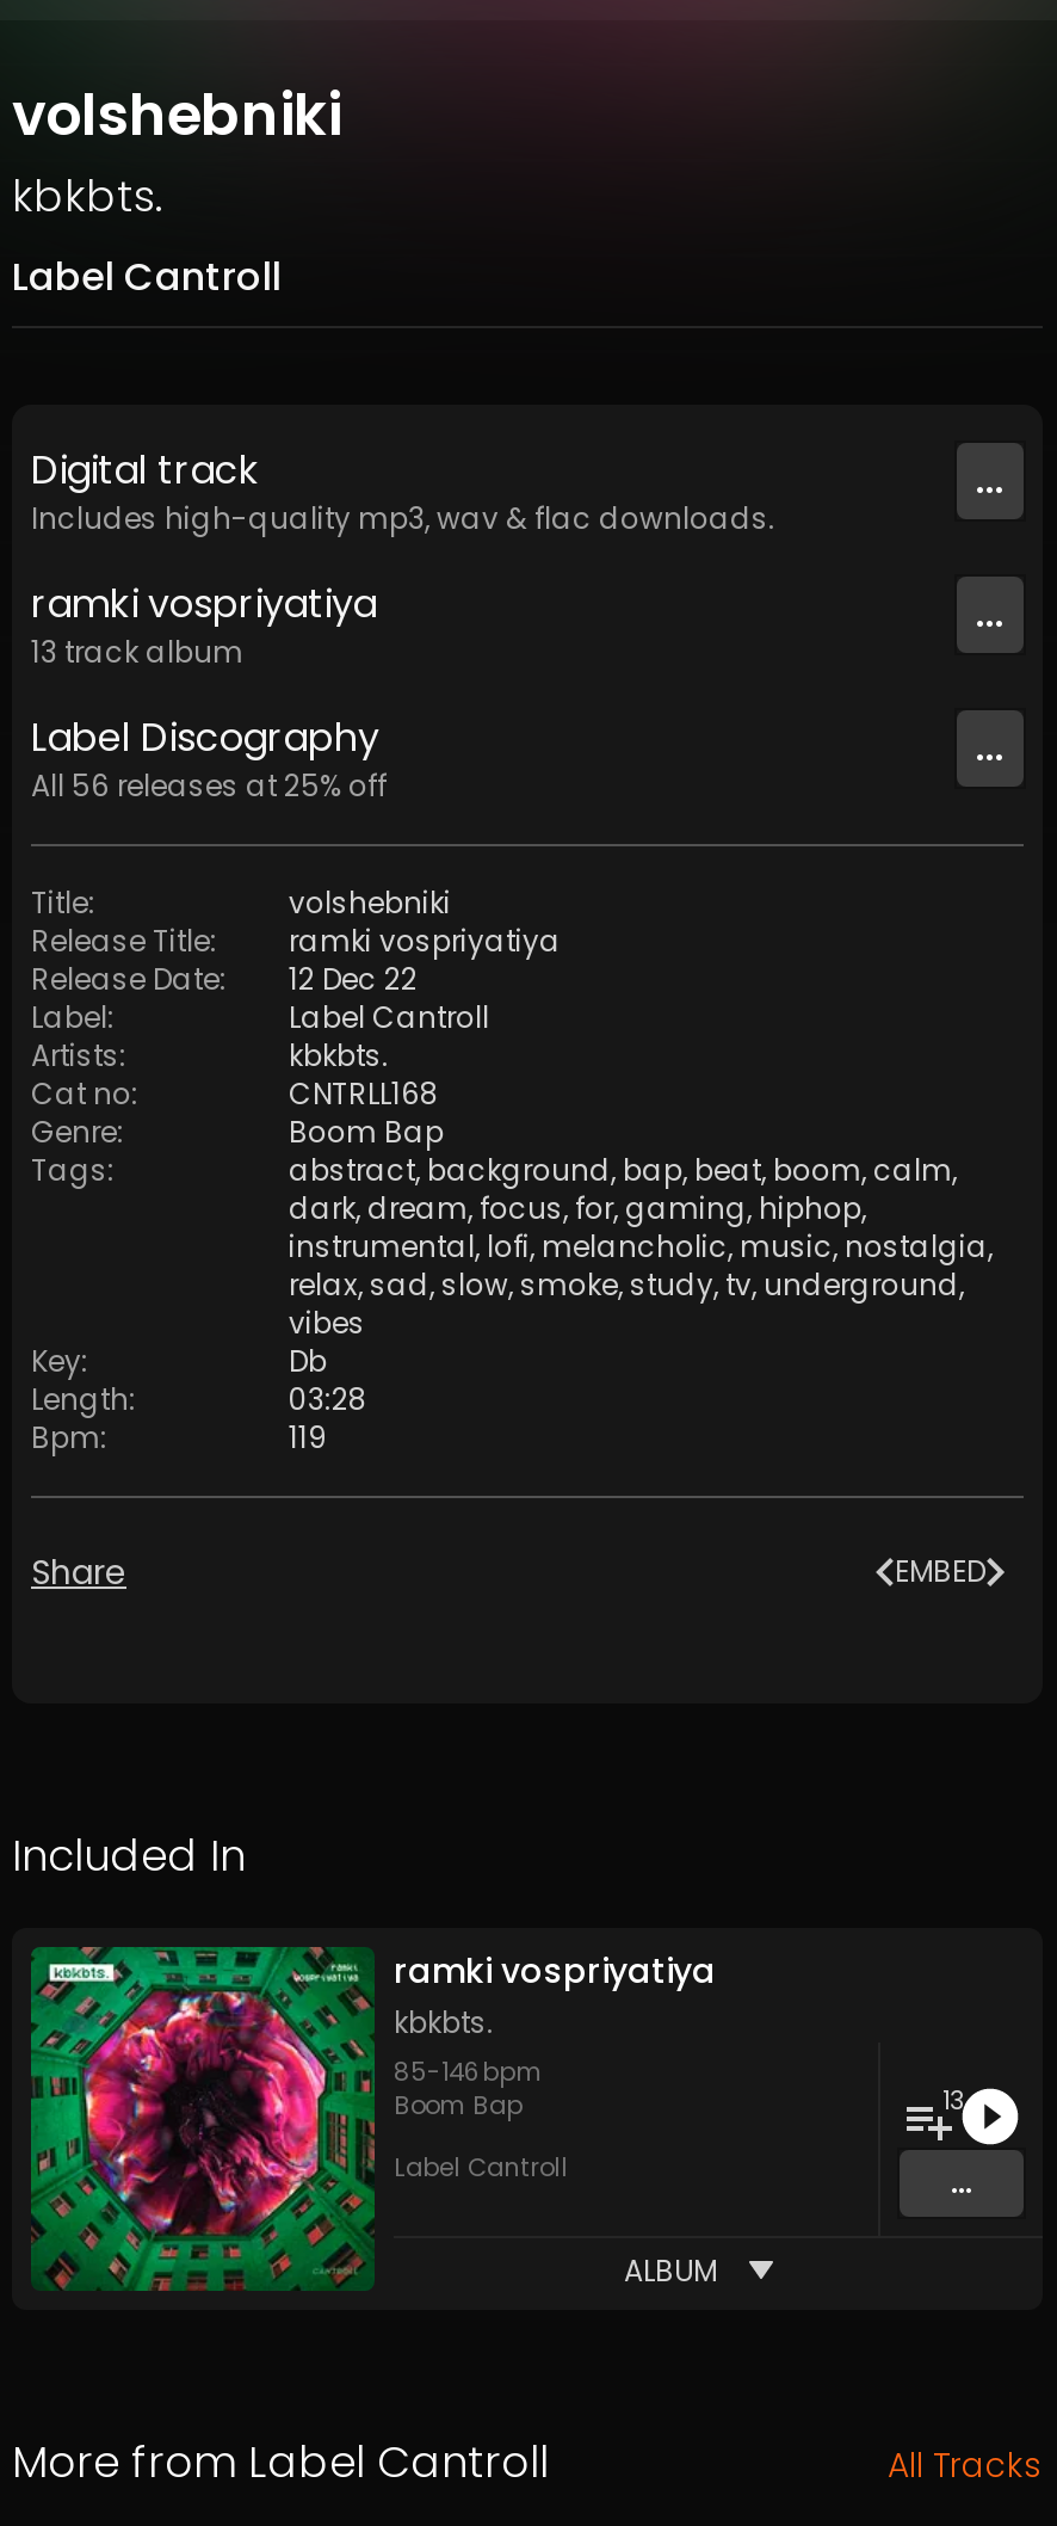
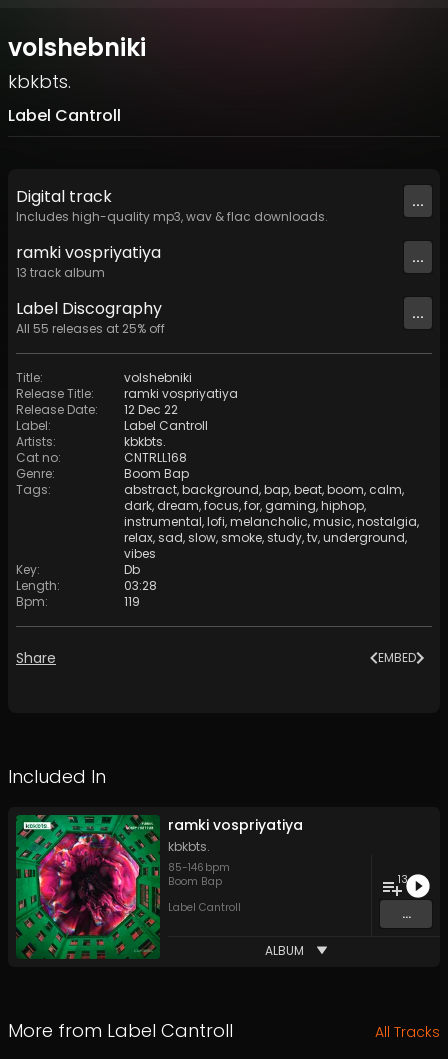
- All 56 releases at 25% off
+ All 55 releases at 25% off
